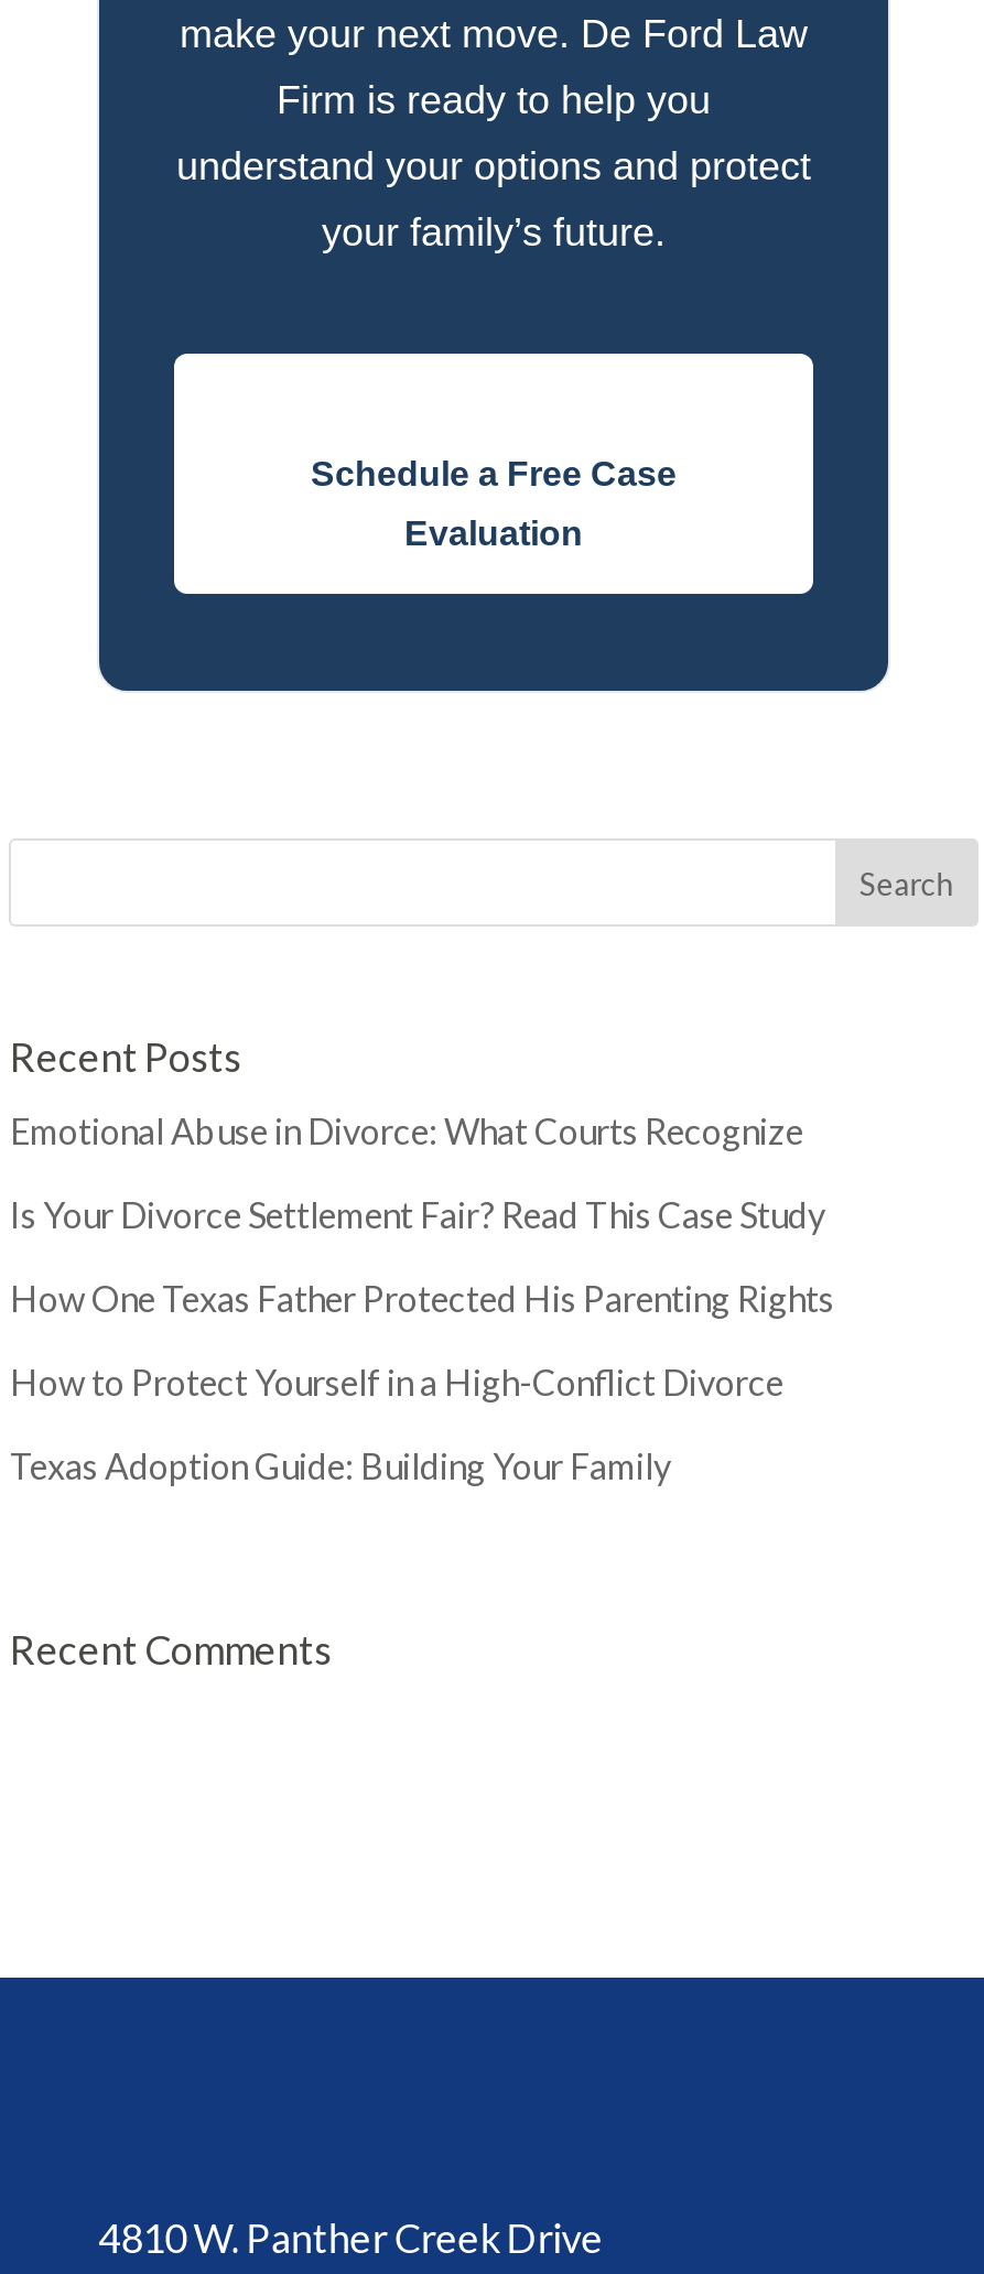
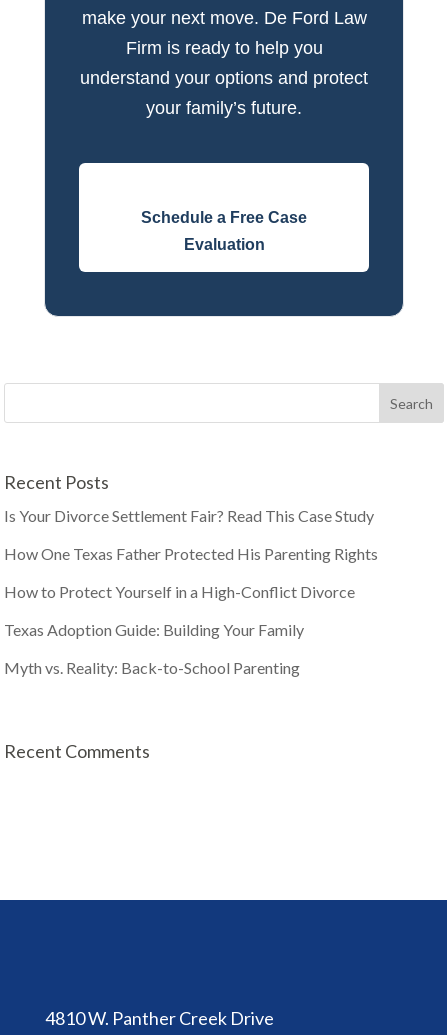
- Emotional Abuse in Divorce: What Courts Recognize

moved up: Is Your Divorce Settlement Fair? Read This Case Study | How One Texas Father Protected His Parenting Rights | How to Protect Yourself in a High-Conflict Divorce | Texas Adoption Guide: Building Your Family

+ Myth vs. Reality: Back-to-School Parenting
